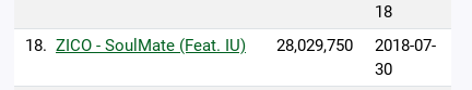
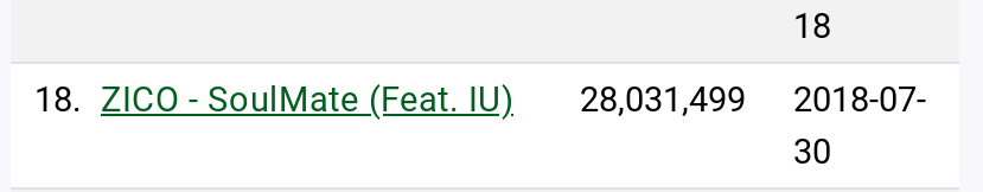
- 18. ZICO - SoulMate (Feat. IU) 28,029,750 2018-07-
+ 18. ZICO - SoulMate (Feat. IU) 28,031,499 2018-07-
